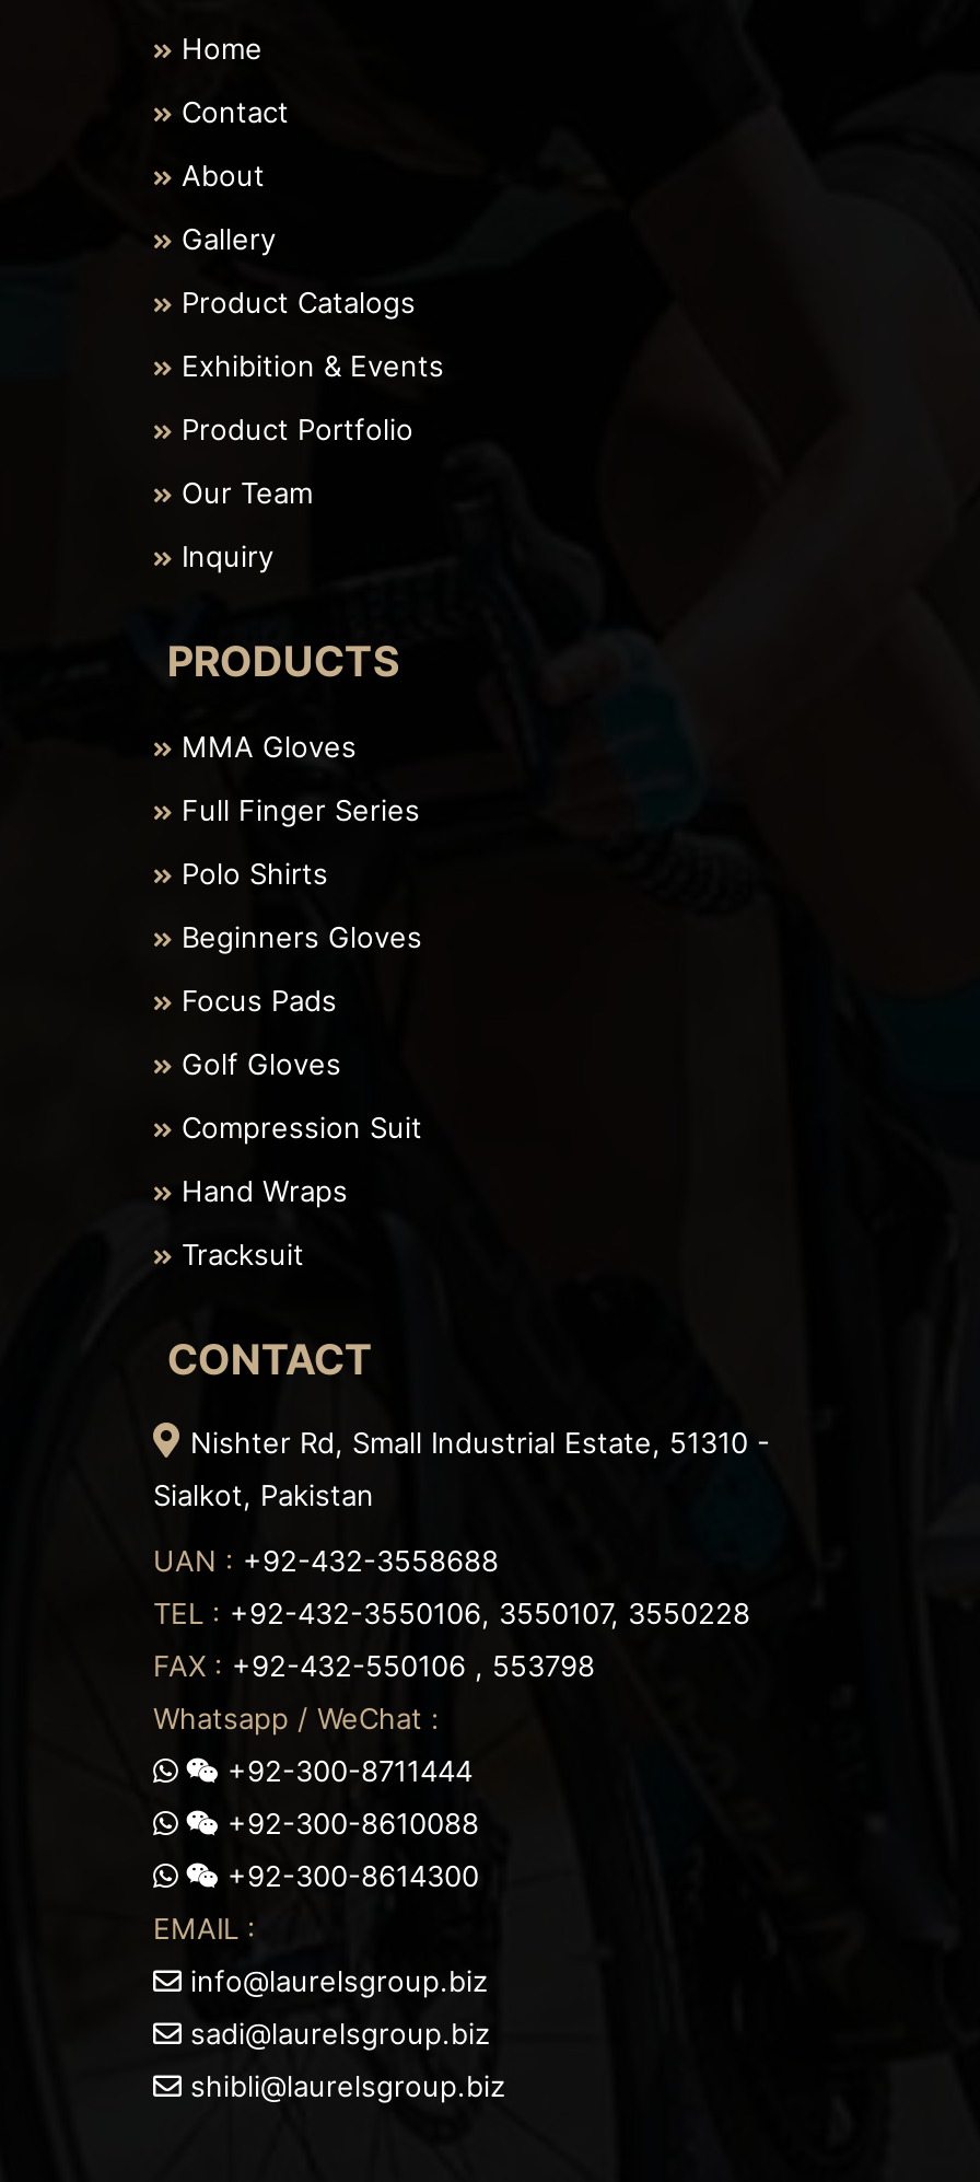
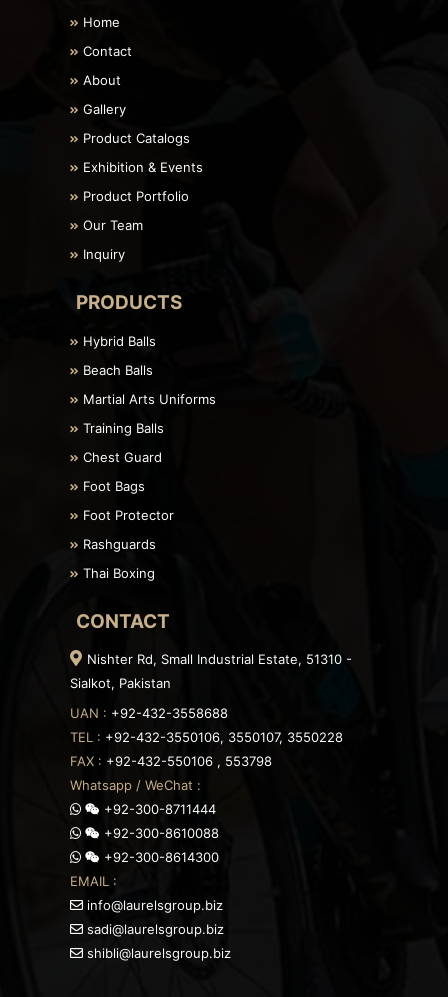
- MMA Gloves
+ Hybrid Balls

- Full Finger Series
+ Beach Balls

- Polo Shirts
+ Martial Arts Uniforms

- Beginners Gloves
+ Training Balls

- Focus Pads
+ Chest Guard

- Golf Gloves
+ Foot Bags

- Compression Suit
+ Foot Protector

- Hand Wraps
+ Rashguards

- Tracksuit
+ Thai Boxing
